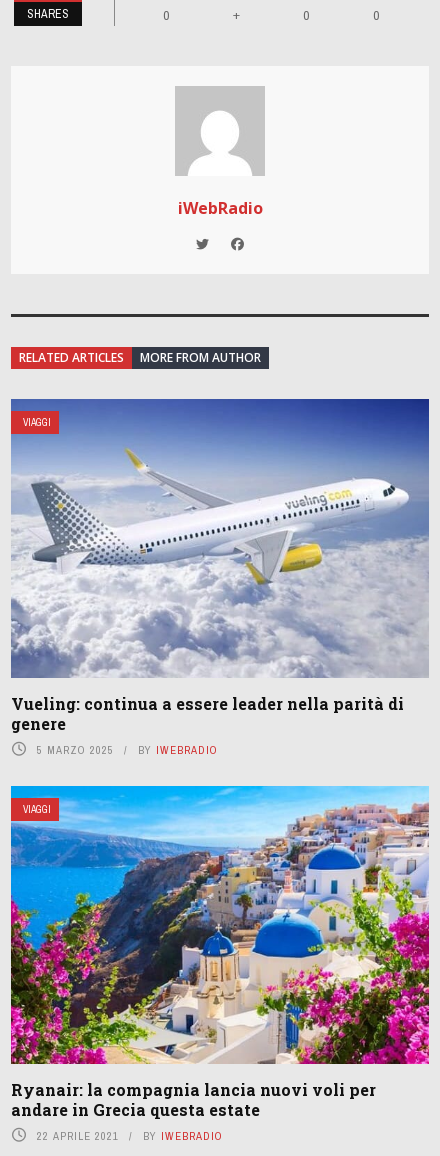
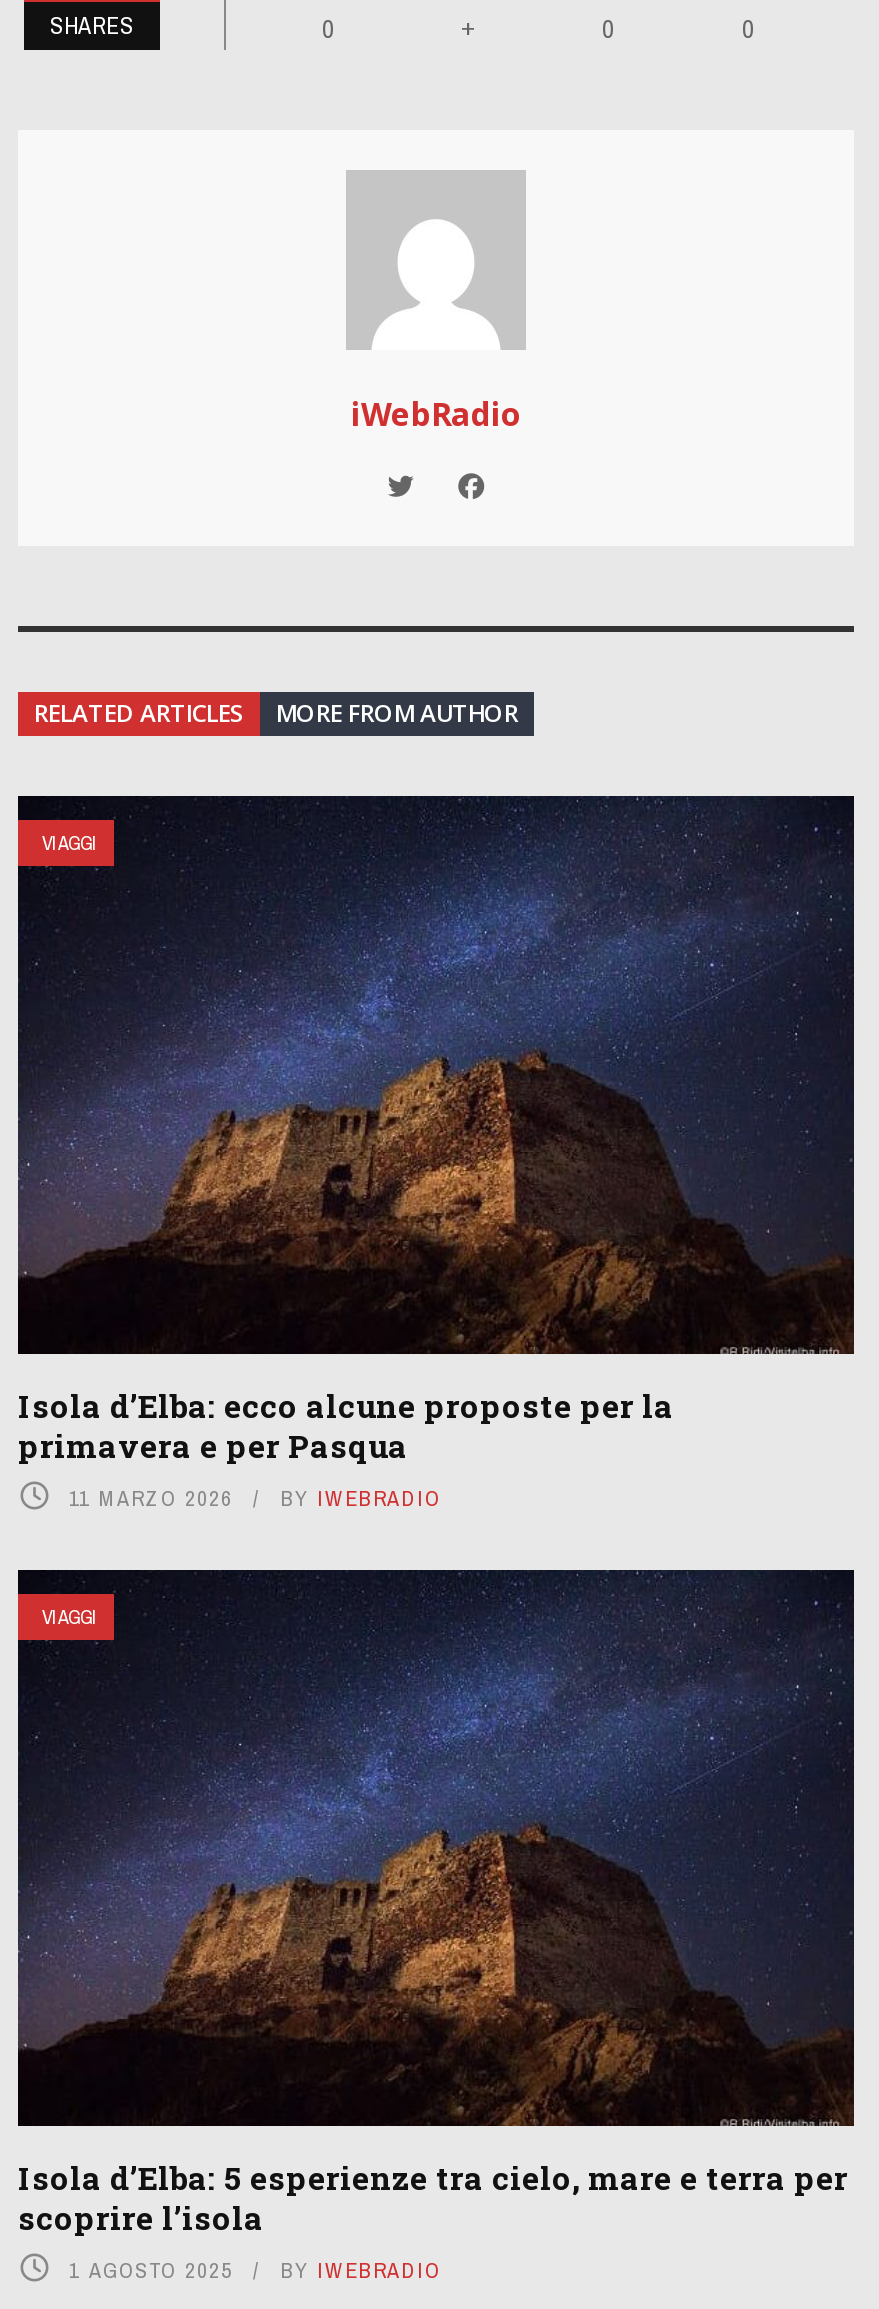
- [image]
- Vueling: continua a essere leader nella parità di
- genere
- 5 MARZO 2025
+ [image]
+ Isola d’Elba: ecco alcune proposte per la
+ primavera e per Pasqua
+ 11 MARZO 2026

- [image]
- Ryanair: la compagnia lancia nuovi voli per
- andare in Grecia questa estate
- 22 APRILE 2021
+ [image]
+ Isola d’Elba: 5 esperienze tra cielo, mare e terra per
+ scoprire l’isola
+ 1 AGOSTO 2025
